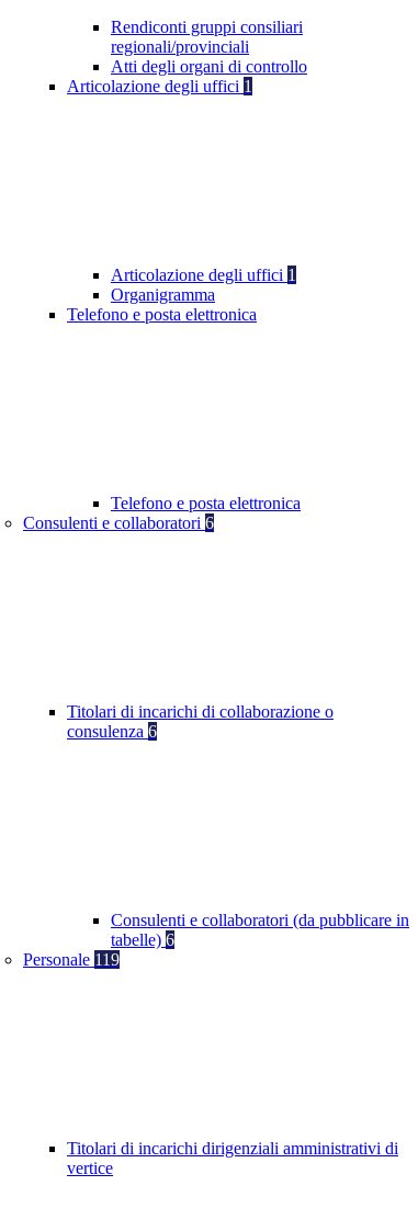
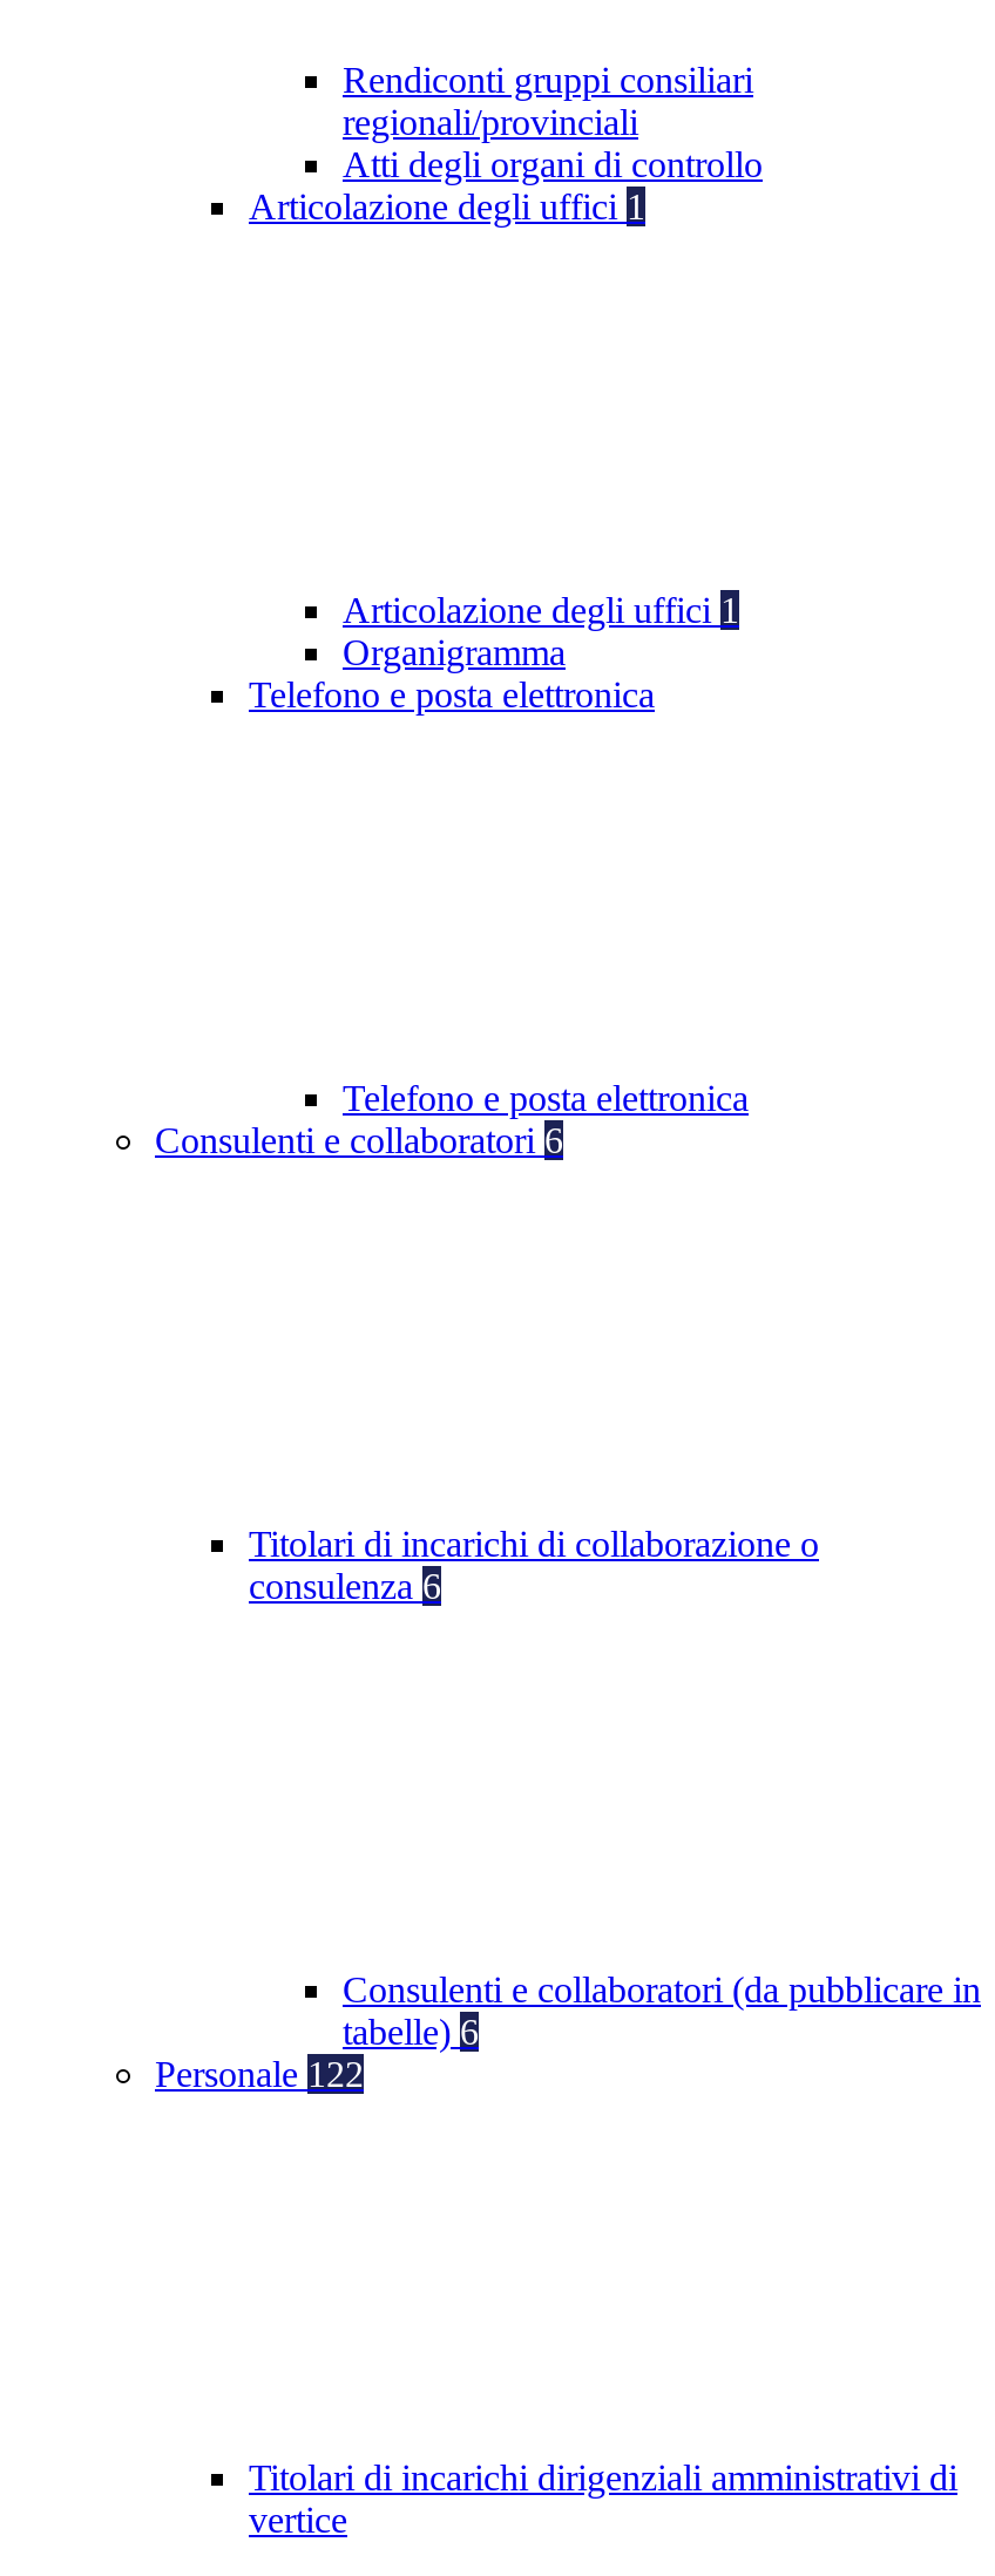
- Personale 119
+ Personale 122
